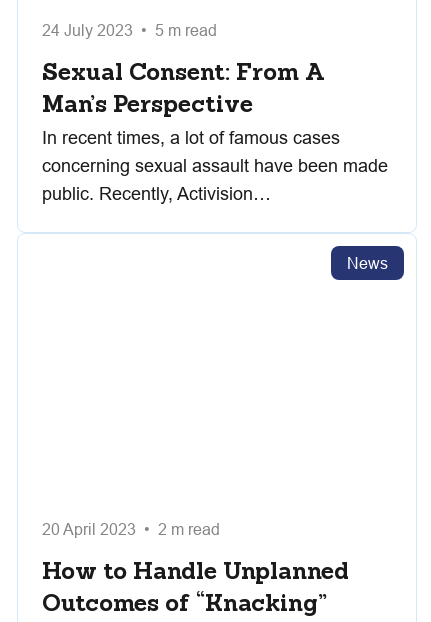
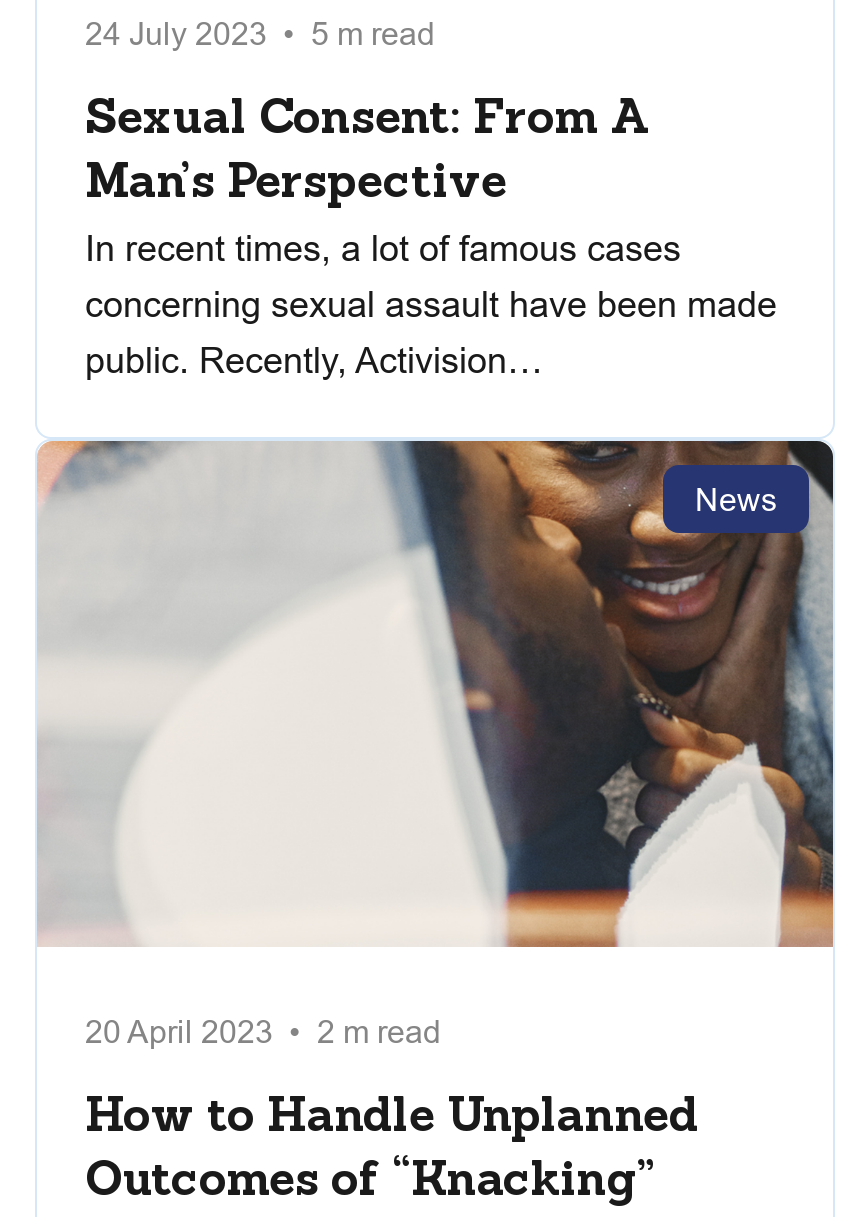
+ [image]
